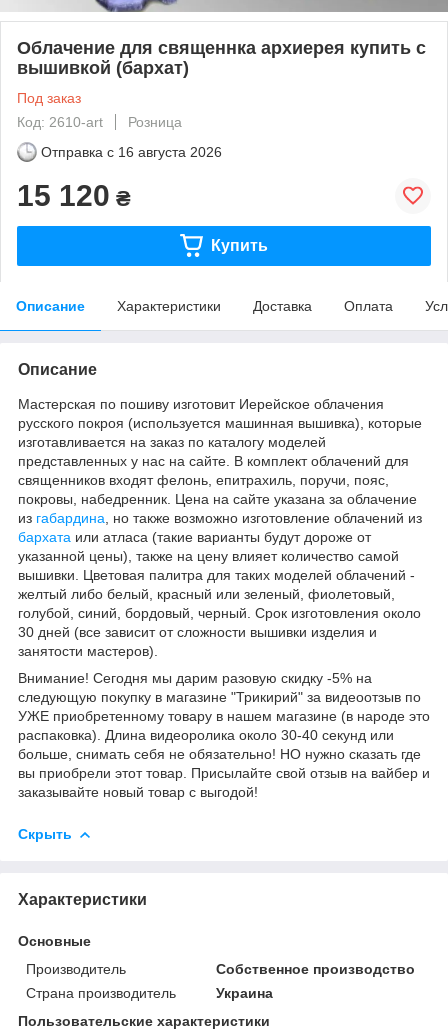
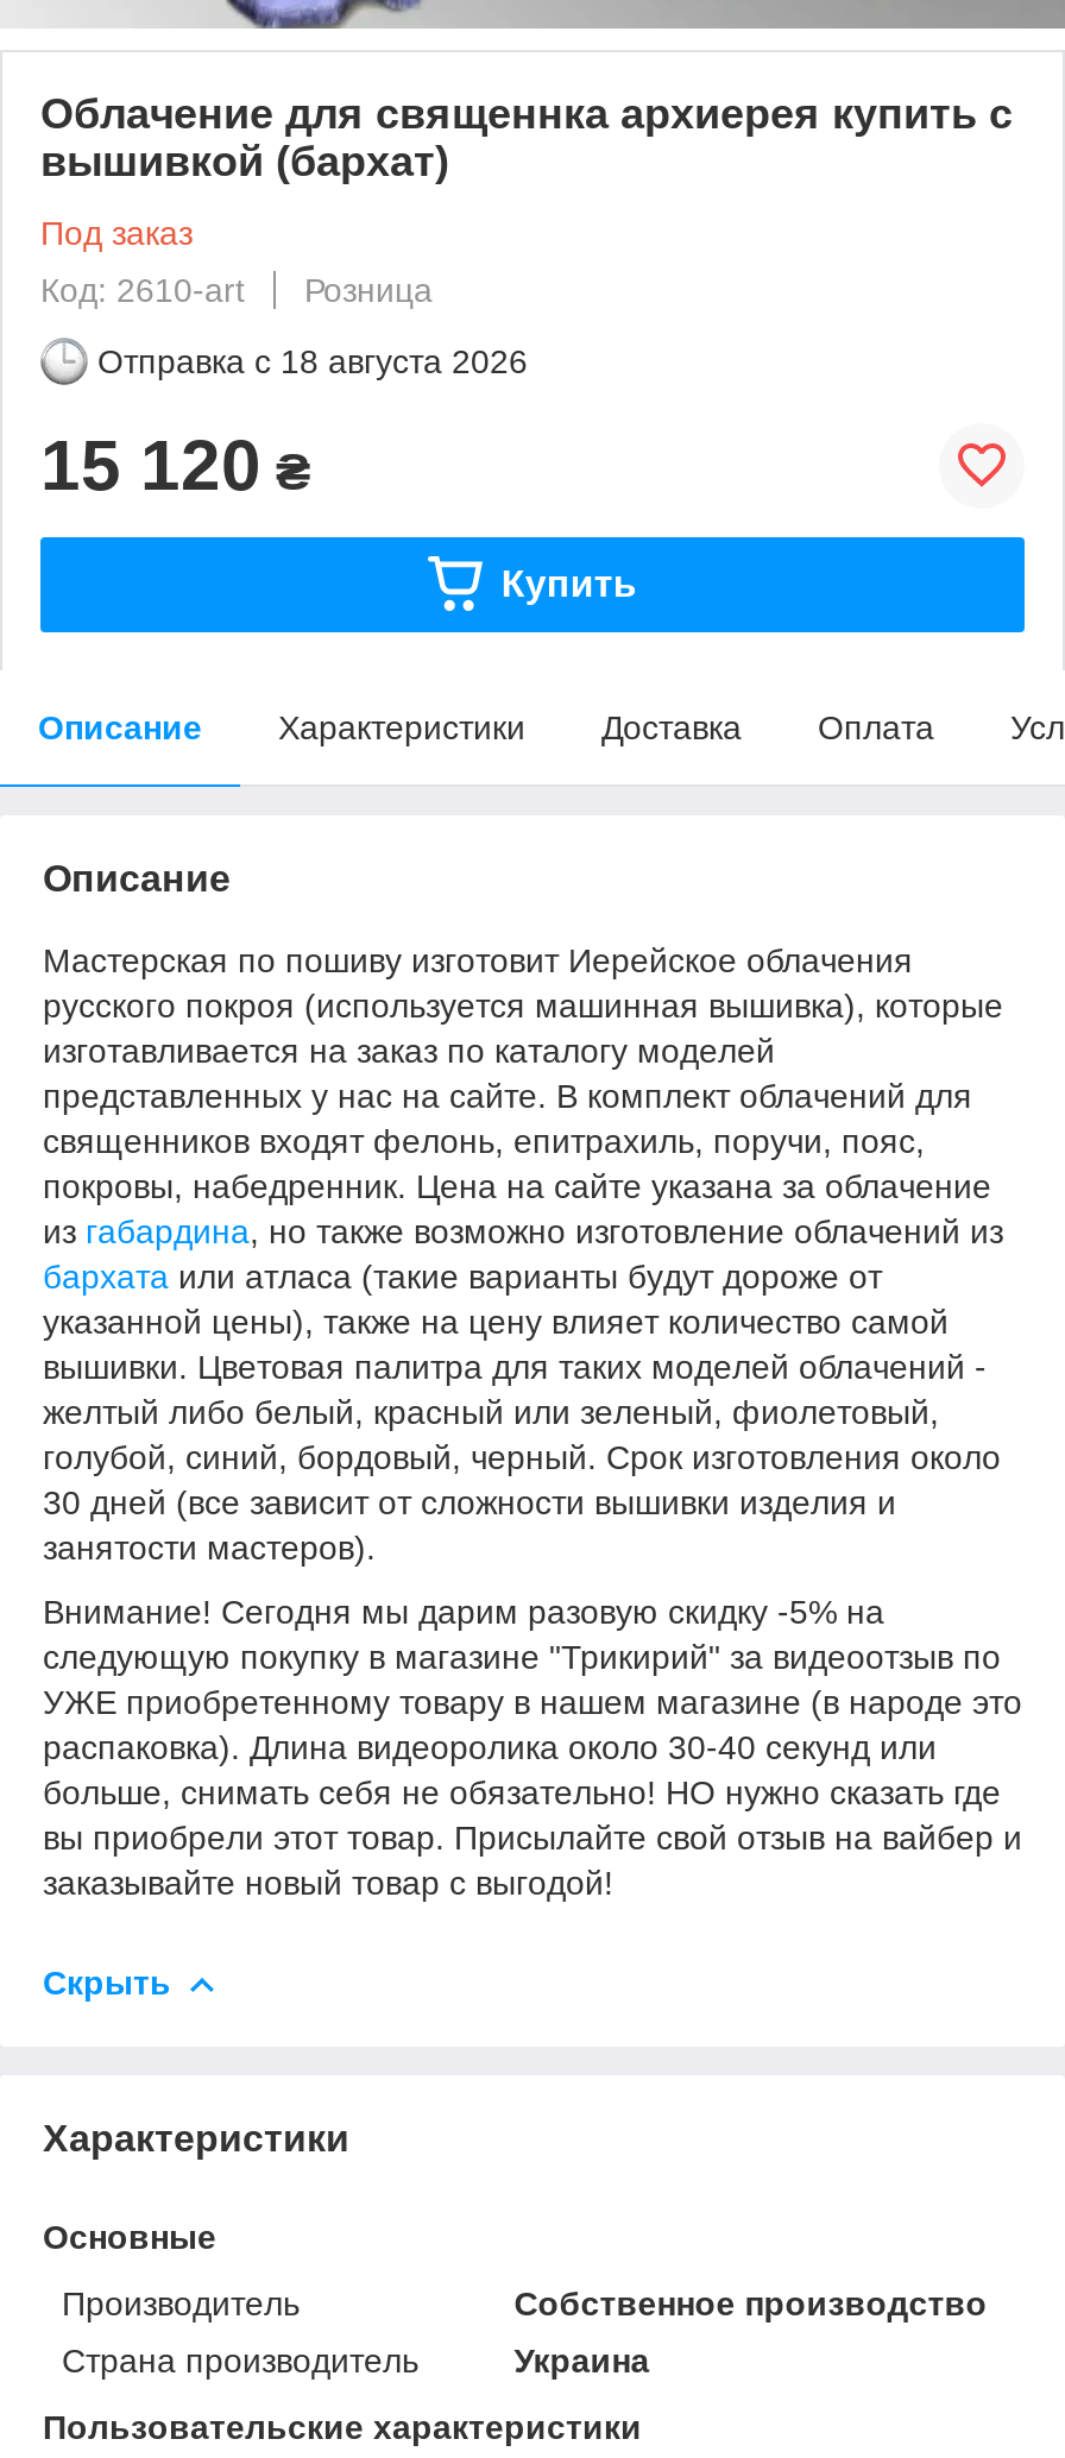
- Отправка с 16 августа 2026
+ Отправка с 18 августа 2026
